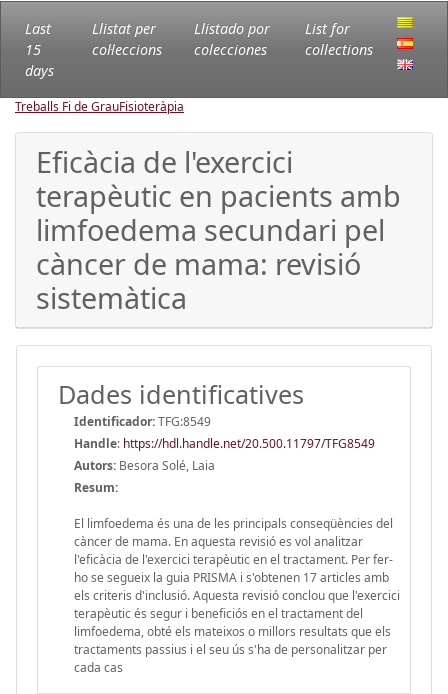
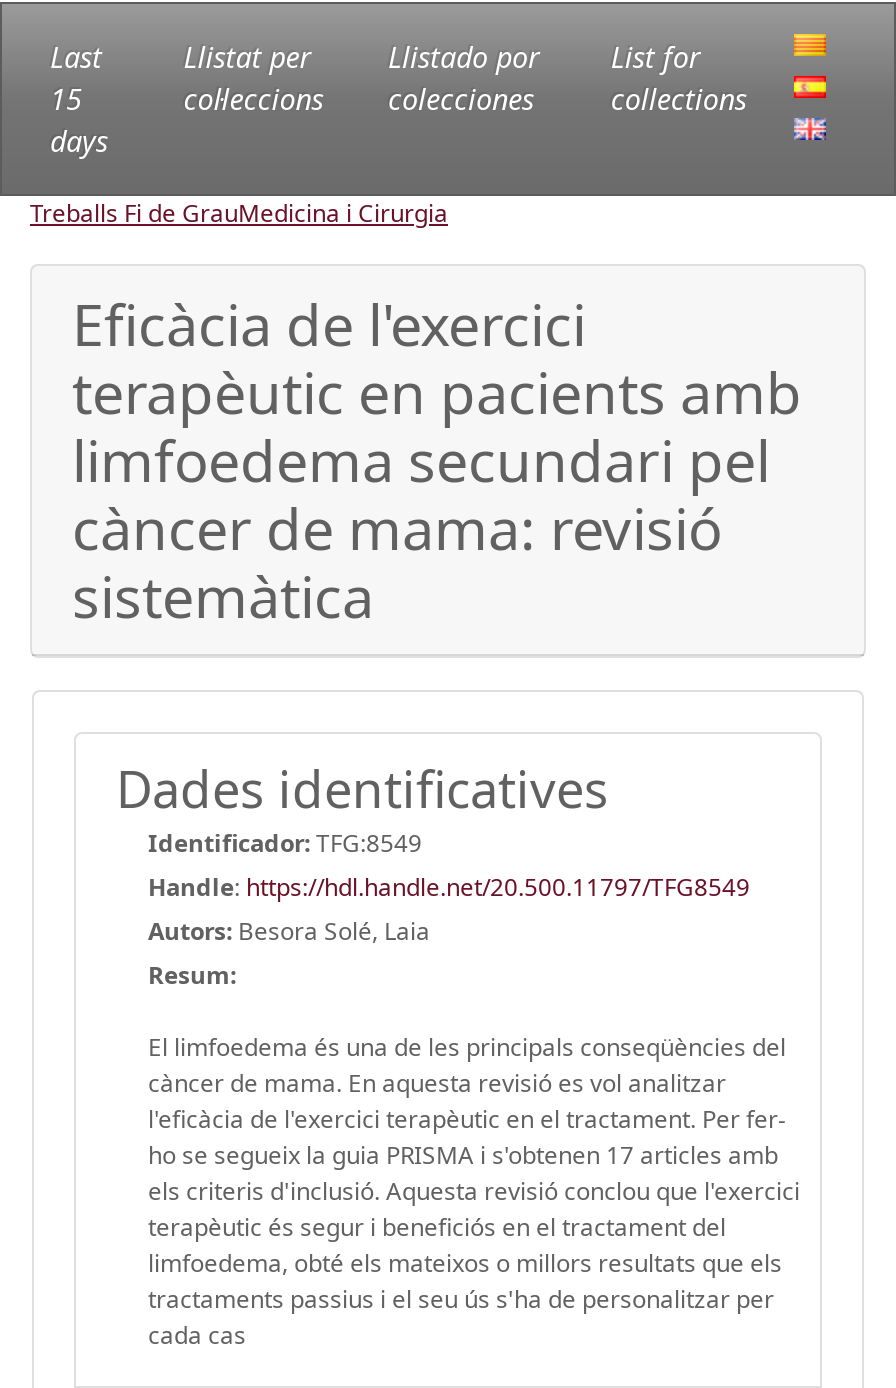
- Treballs Fi de GrauFisioteràpia
+ Treballs Fi de GrauMedicina i Cirurgia
